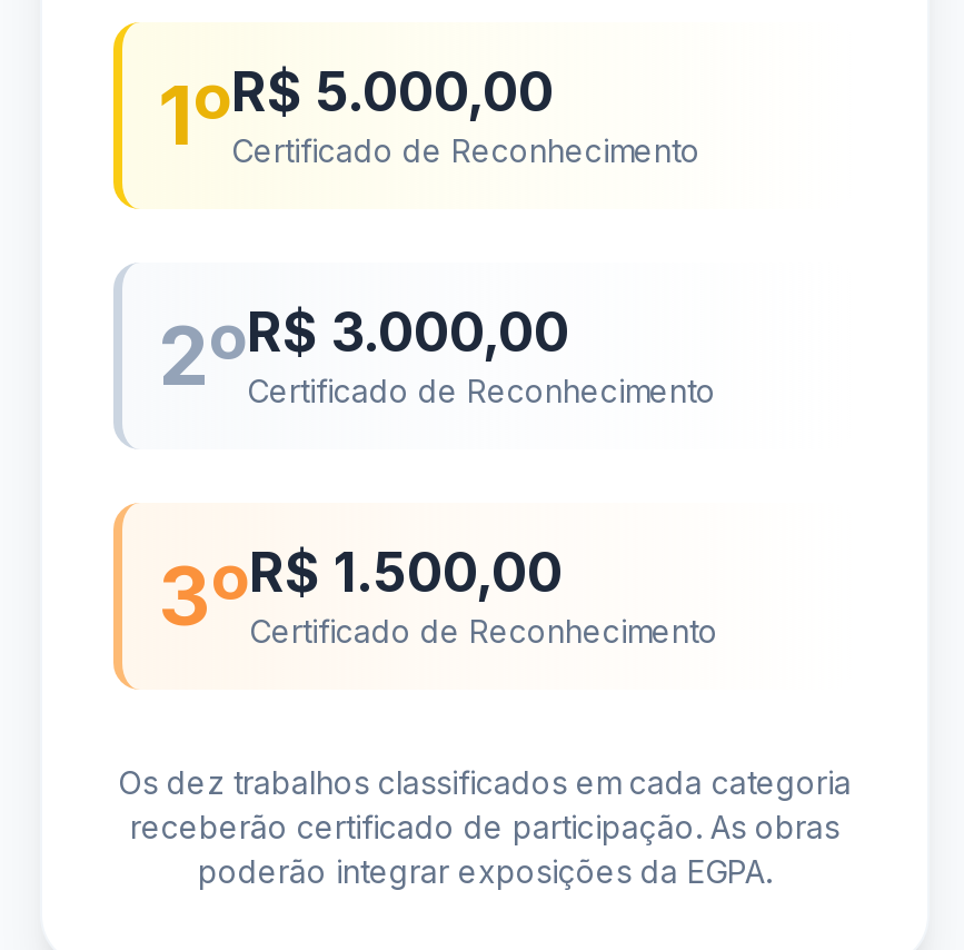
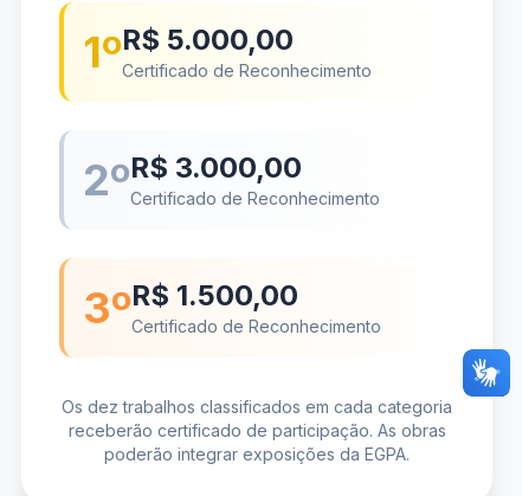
+ [image]
